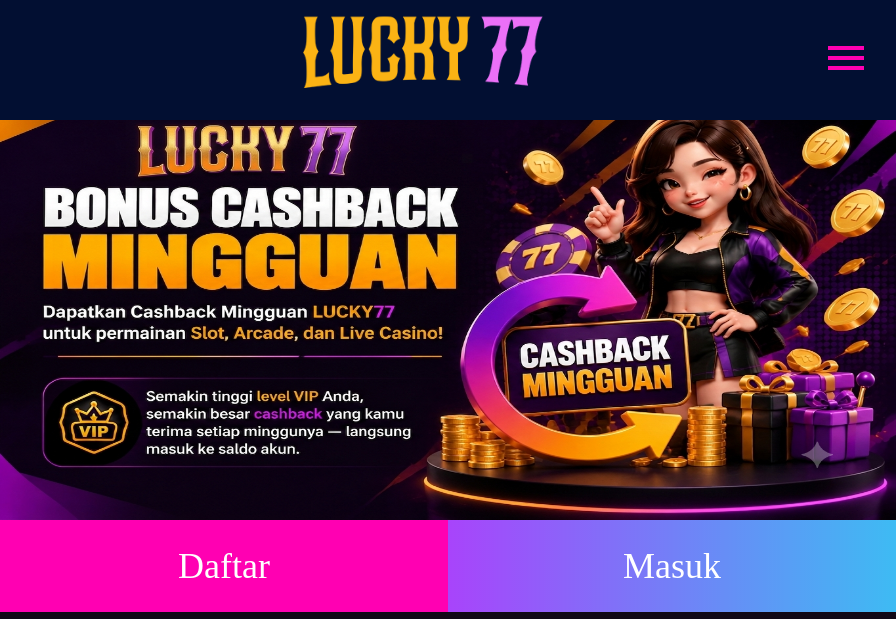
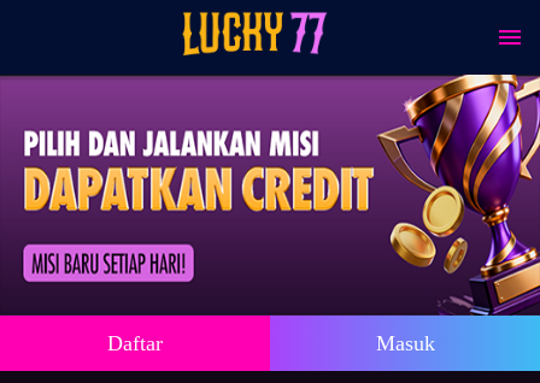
- [image]
+ [image]
